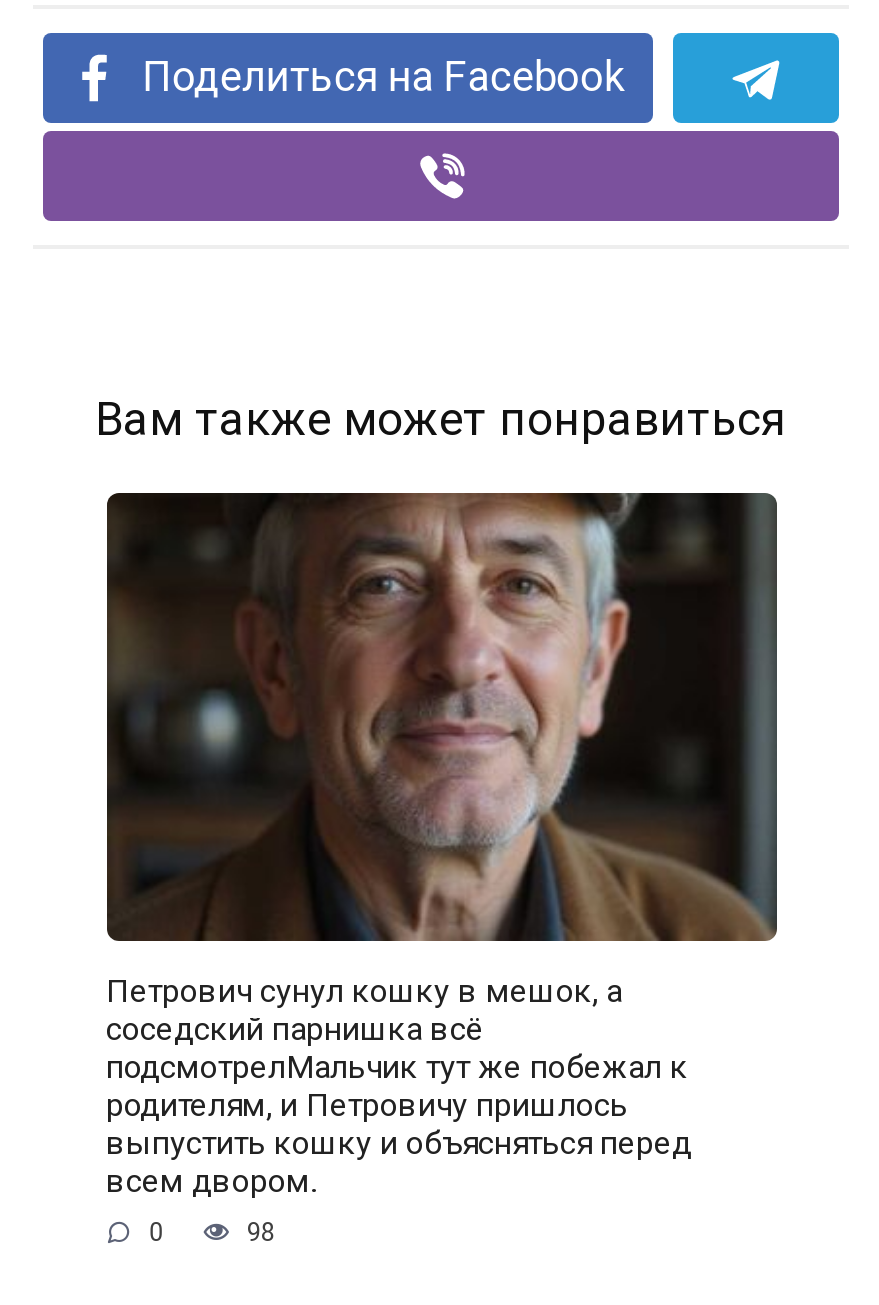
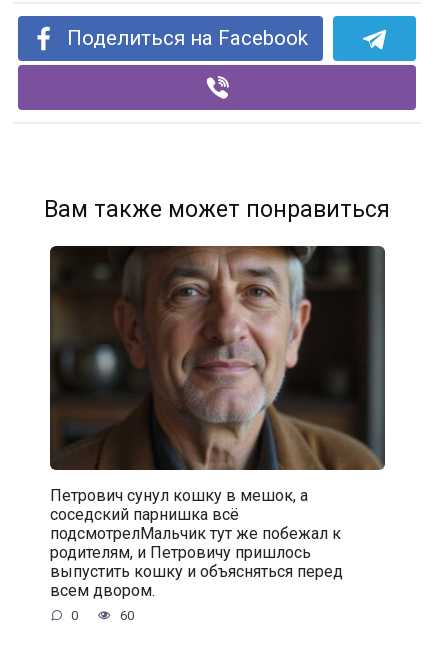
- 98
+ 60
